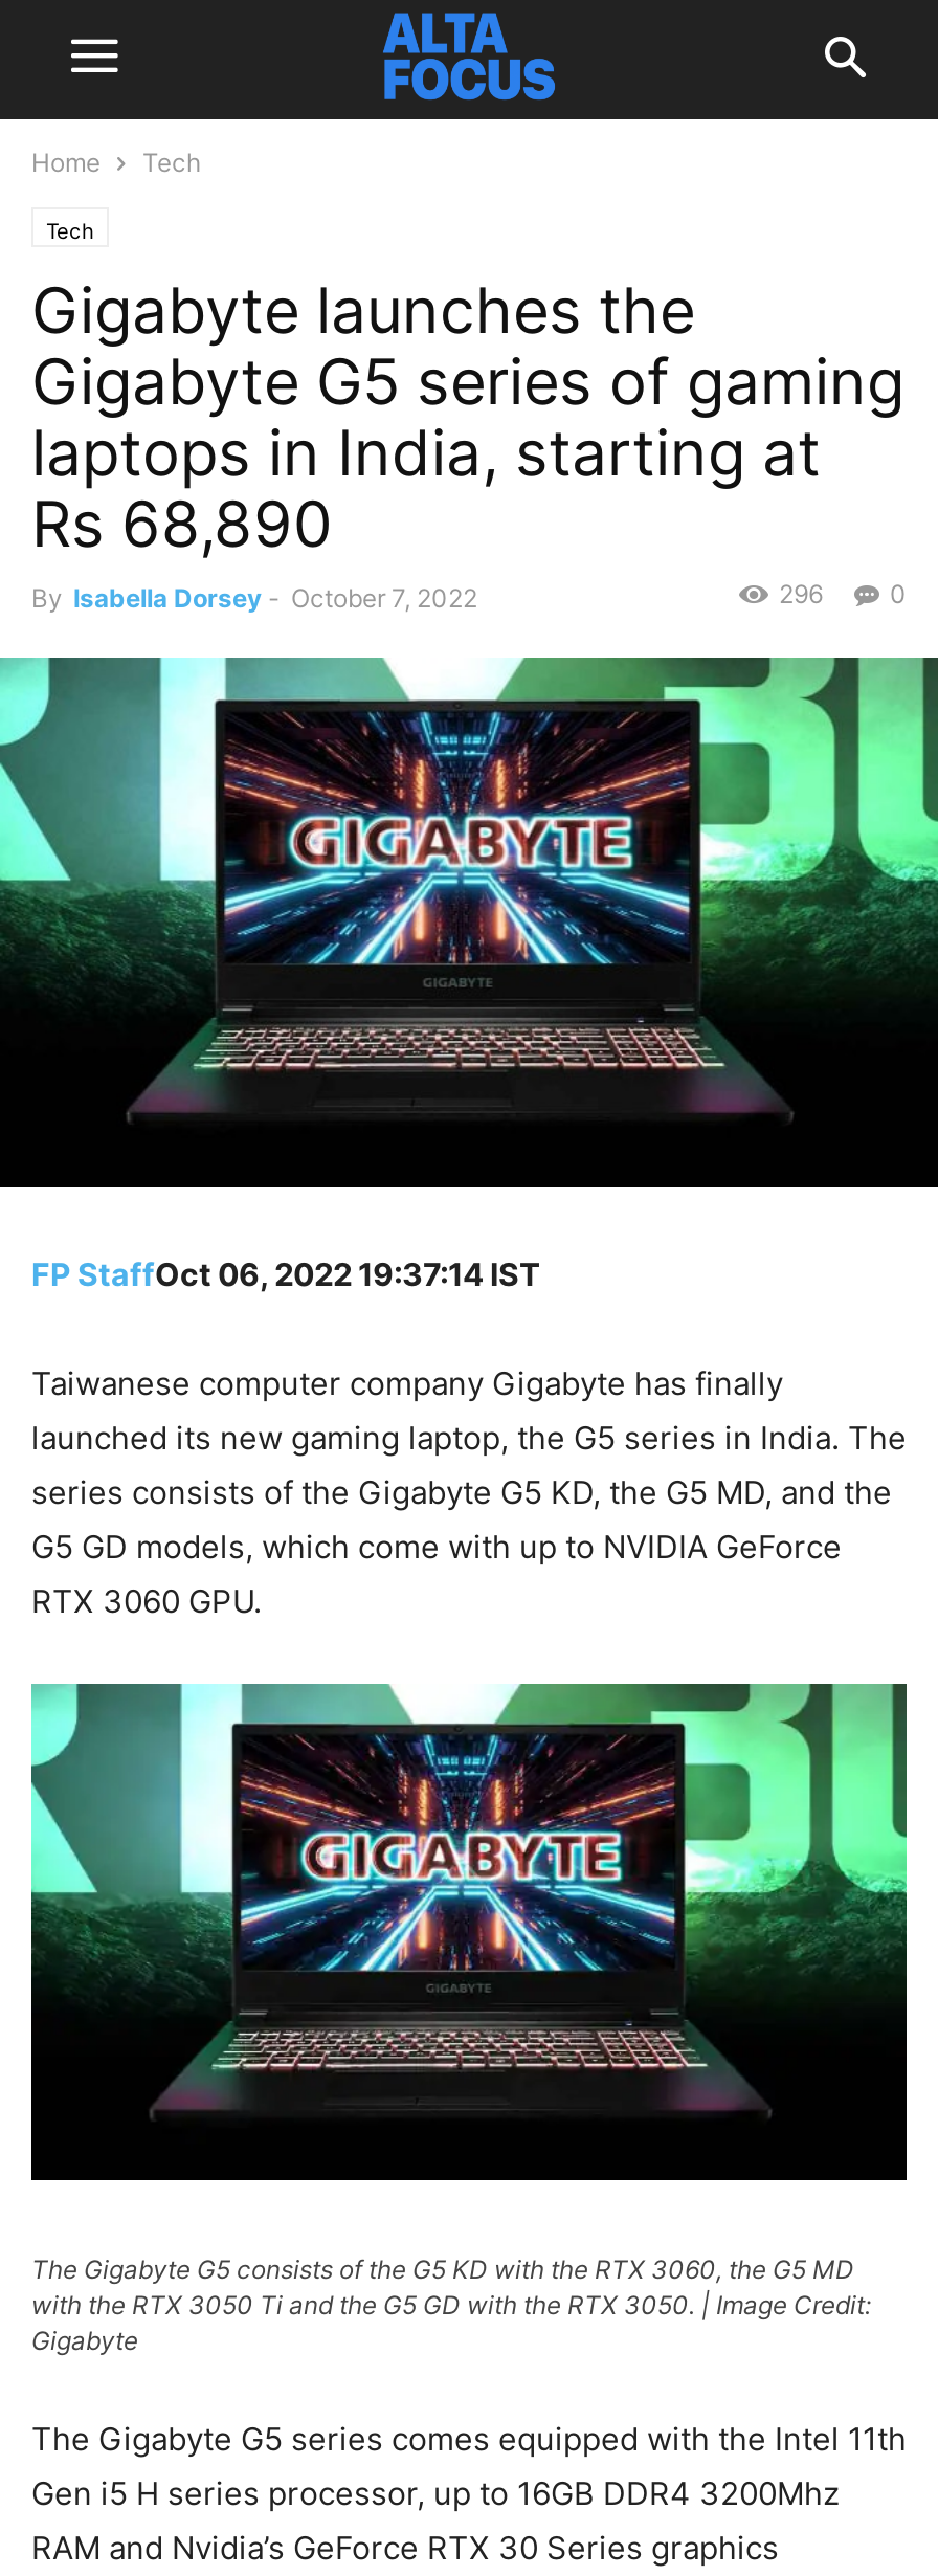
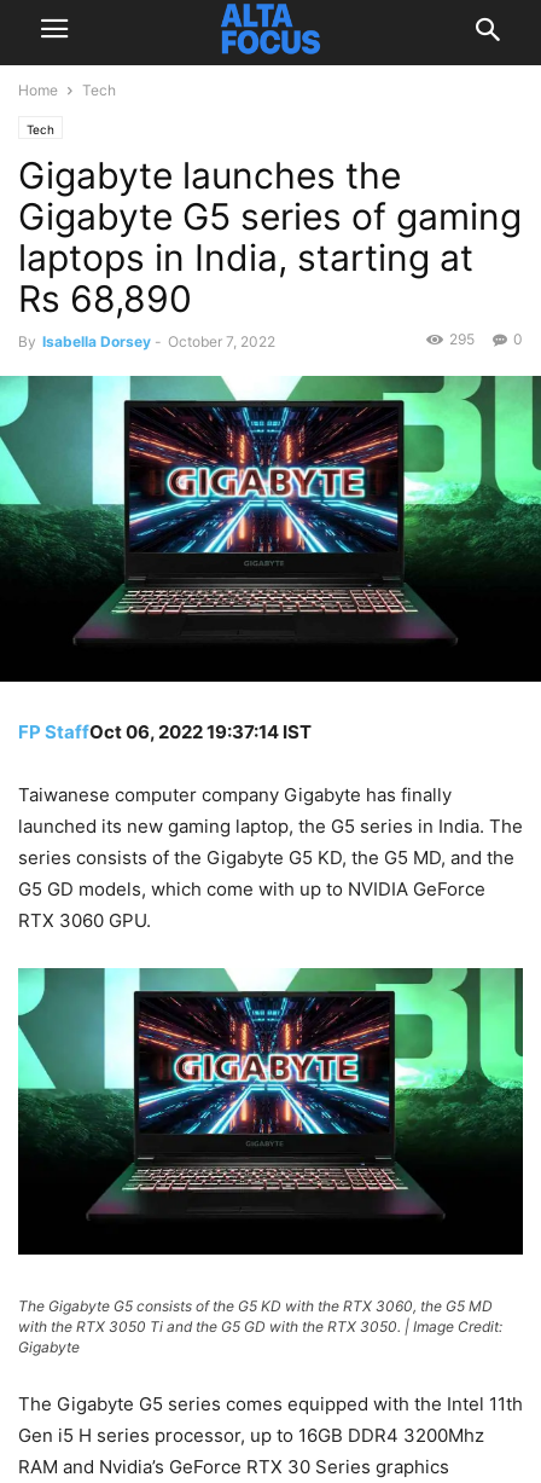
- 296
+ 295
